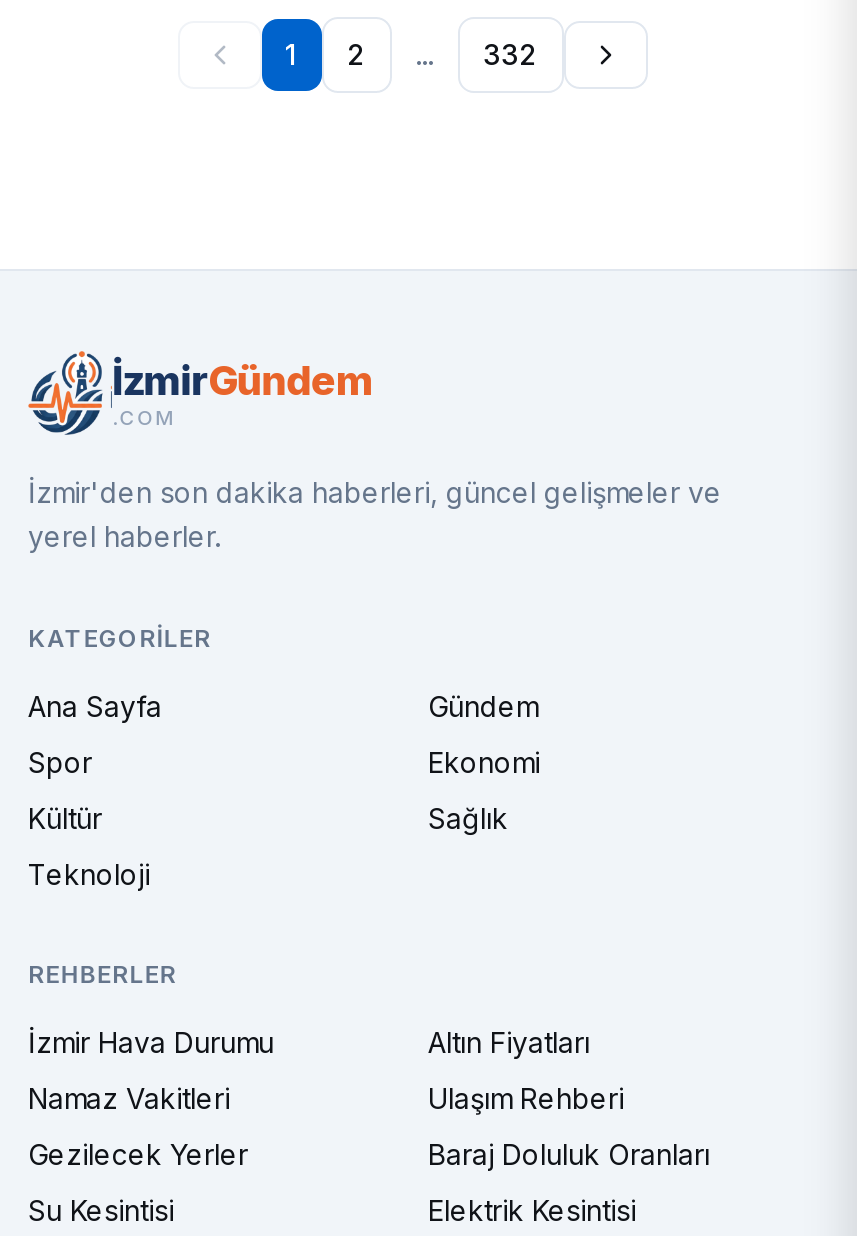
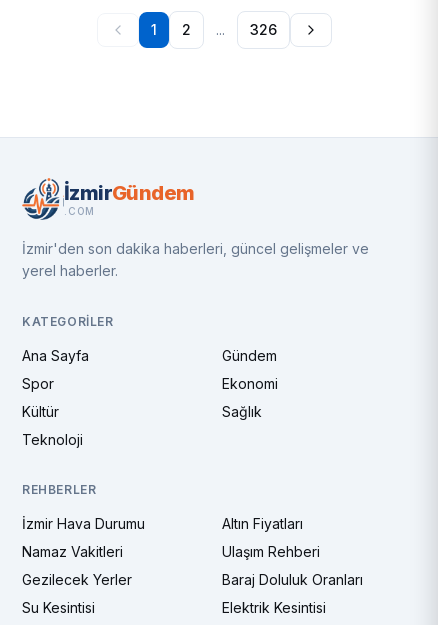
- 332
+ 326
